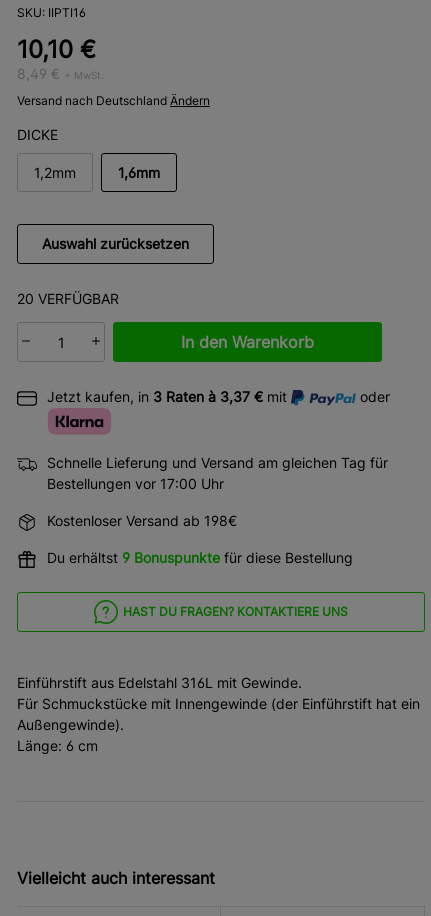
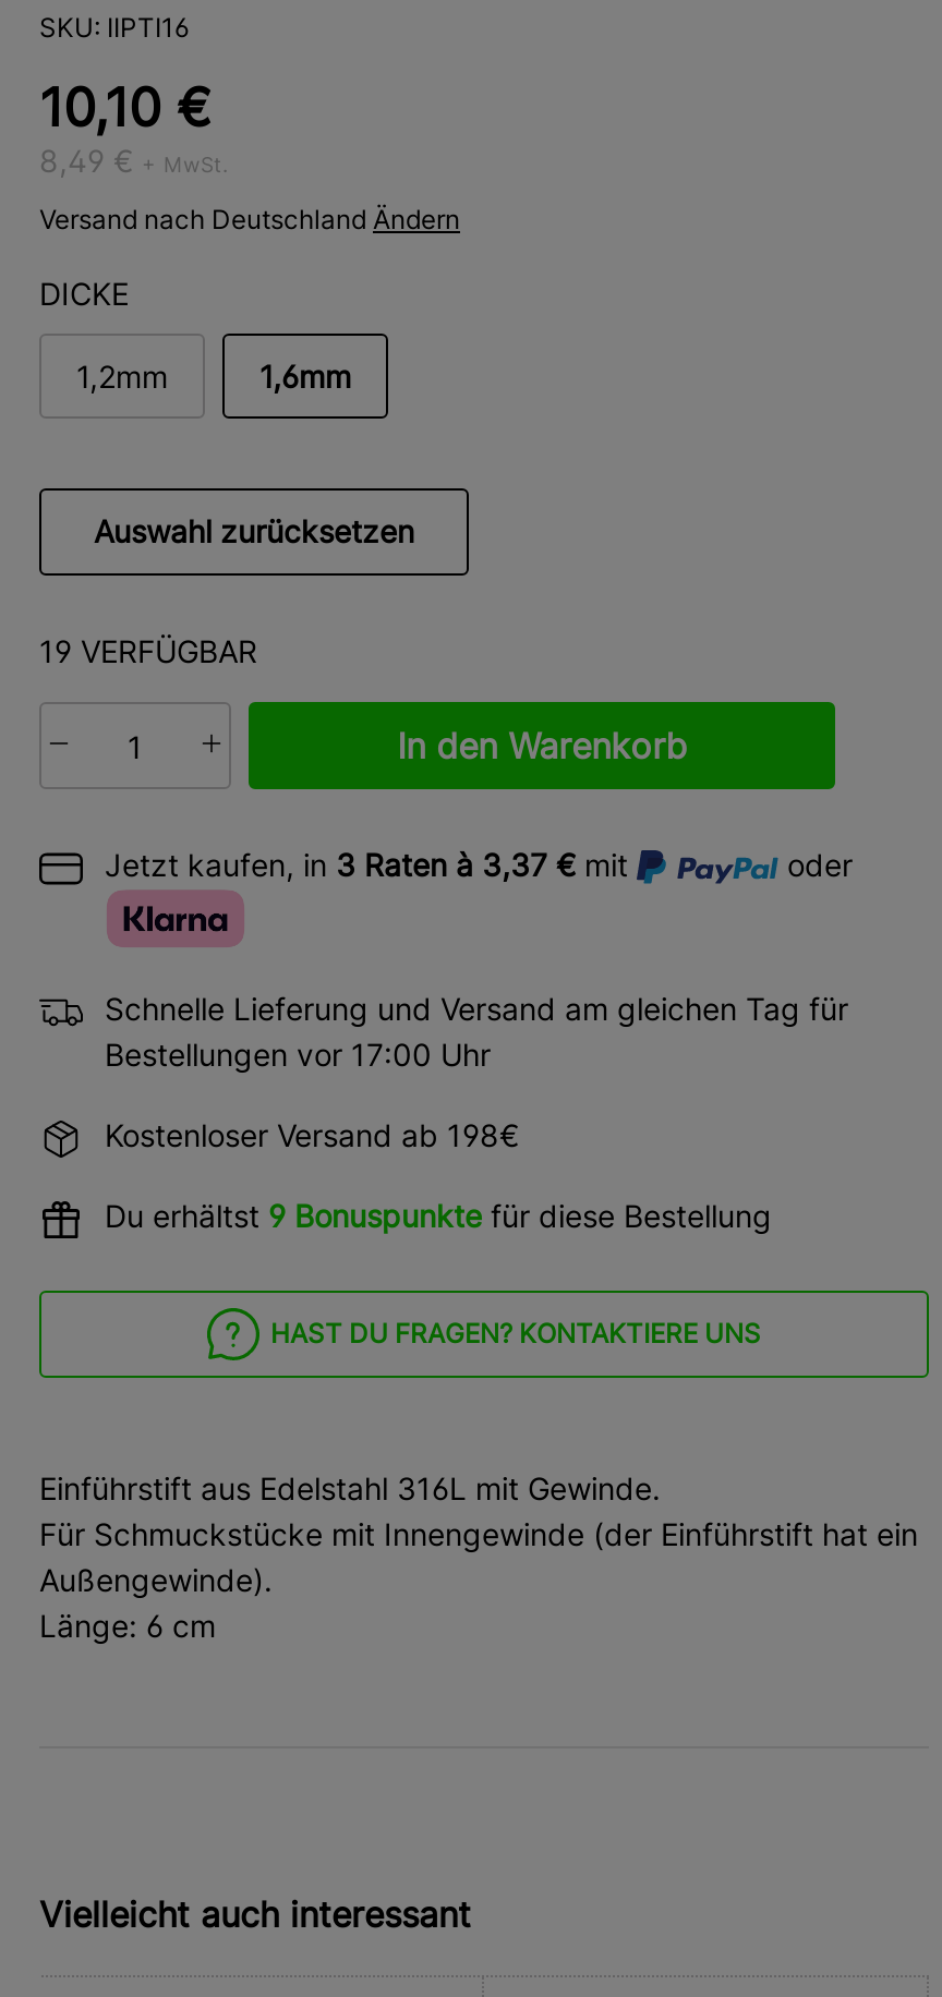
- 20 VERFÜGBAR
+ 19 VERFÜGBAR
